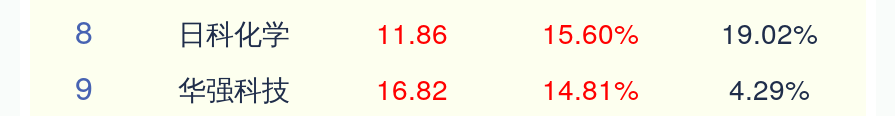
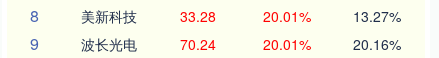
- 日科化学
- 11.86
- 15.60%
- 19.02%
+ 美新科技
+ 33.28
+ 20.01%
+ 13.27%

- 华强科技
- 16.82
- 14.81%
- 4.29%
+ 波长光电
+ 70.24
+ 20.01%
+ 20.16%
